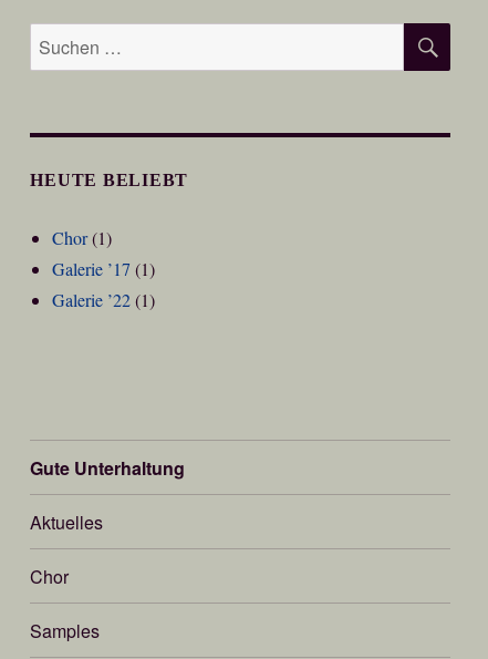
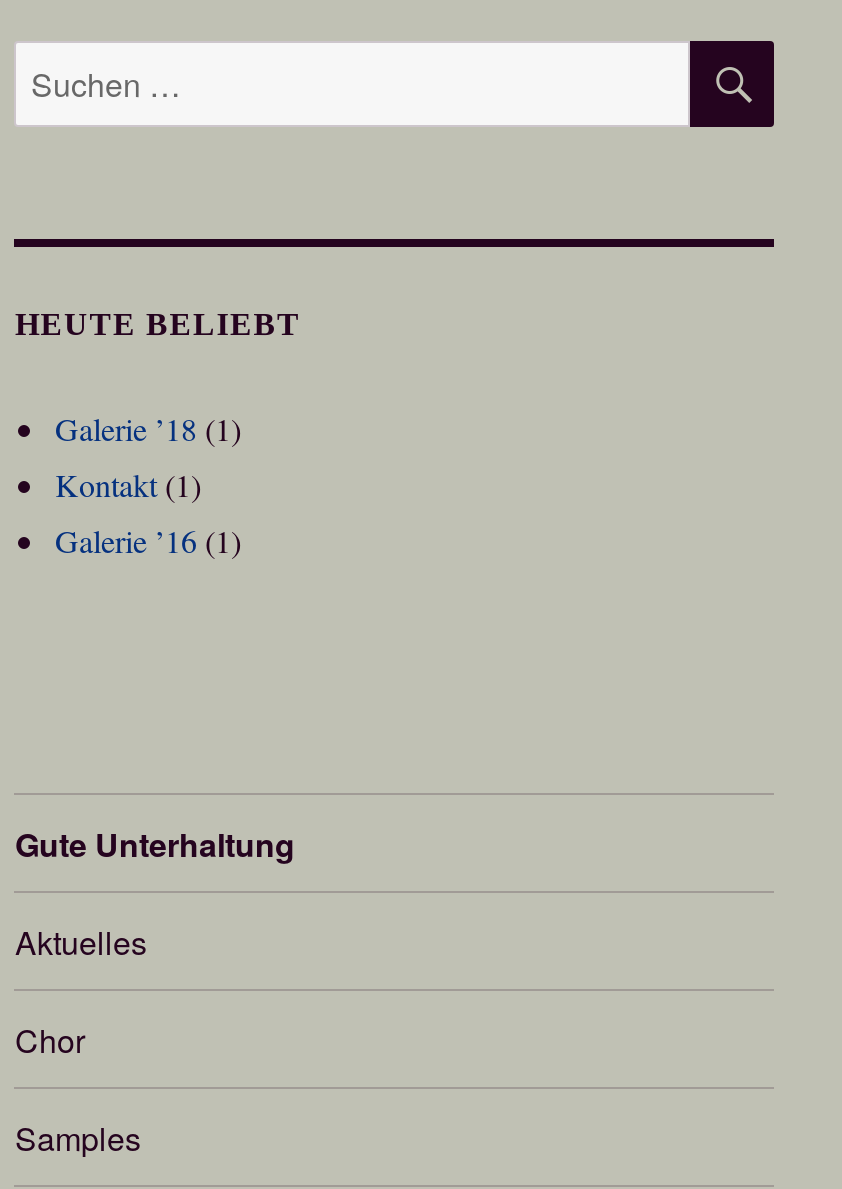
- Chor (1)
- Galerie ’17 (1)
- Galerie ’22 (1)
+ Galerie ’18 (1)
+ Kontakt (1)
+ Galerie ’16 (1)
